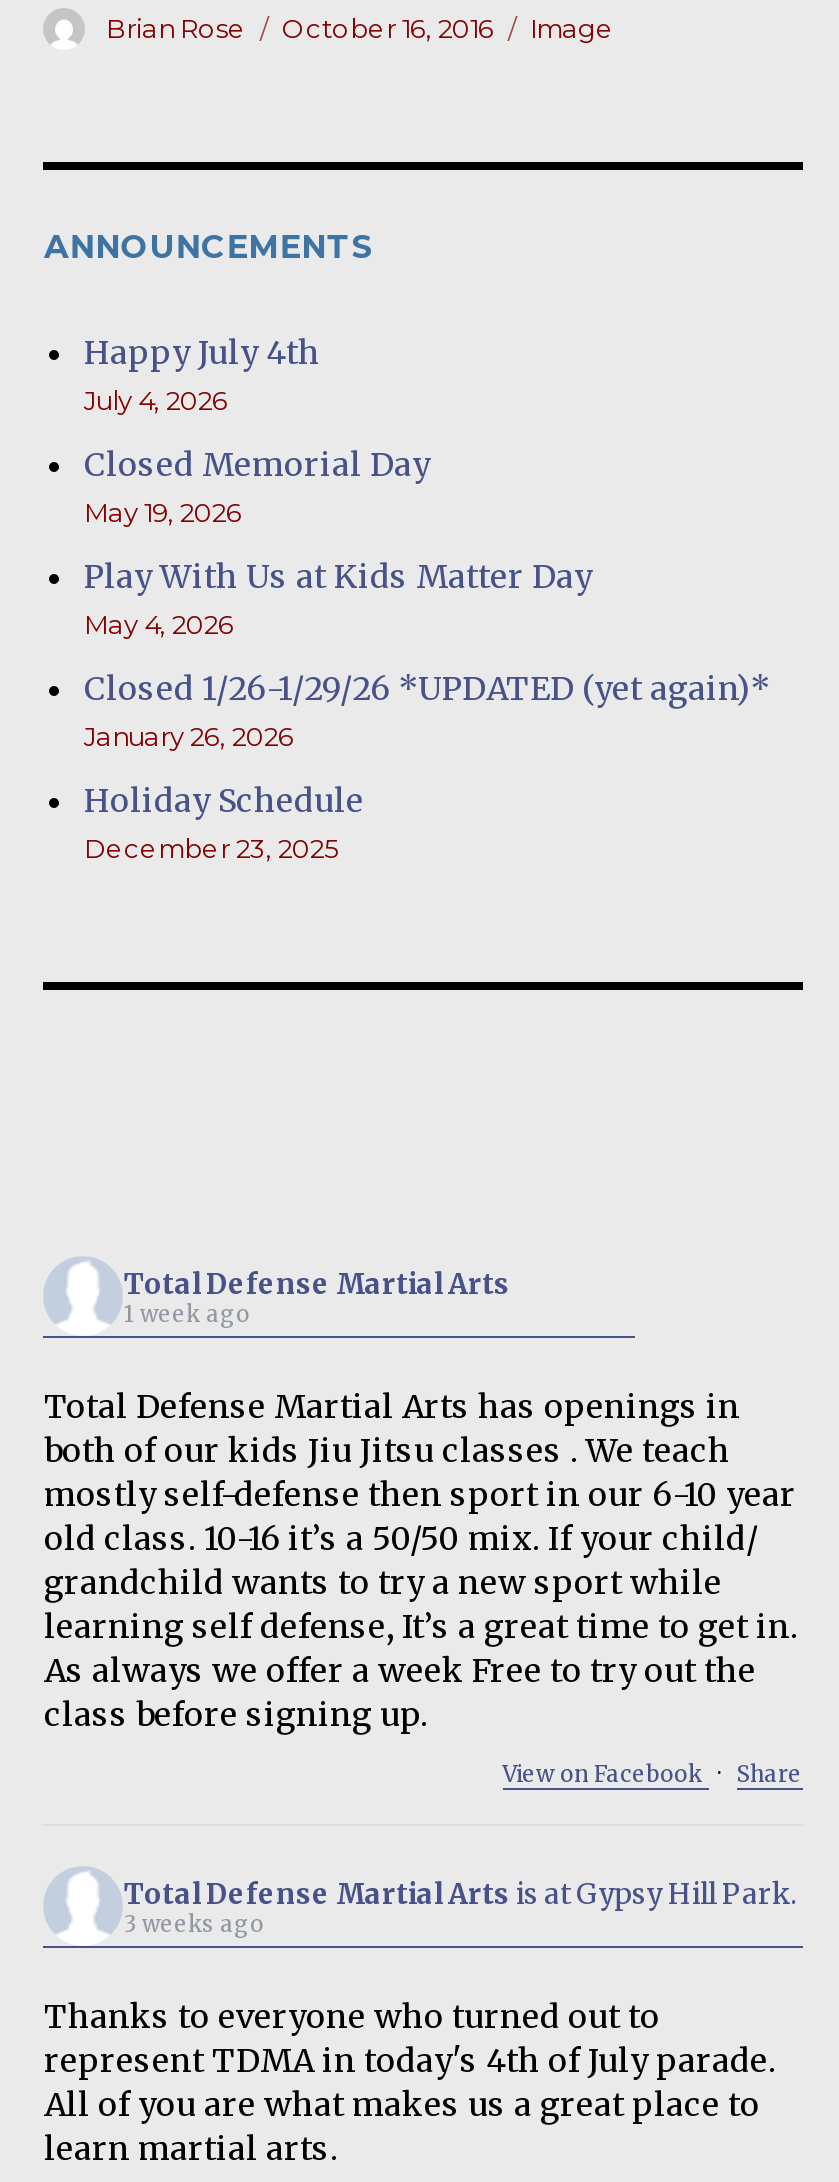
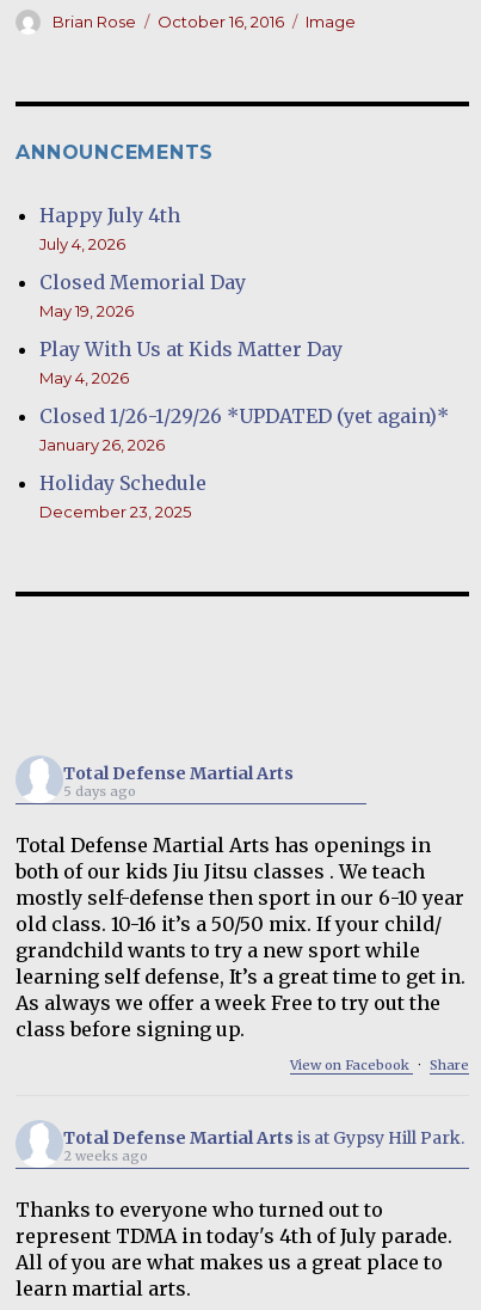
- 1 week ago
+ 5 days ago

- 3 weeks ago
+ 2 weeks ago
